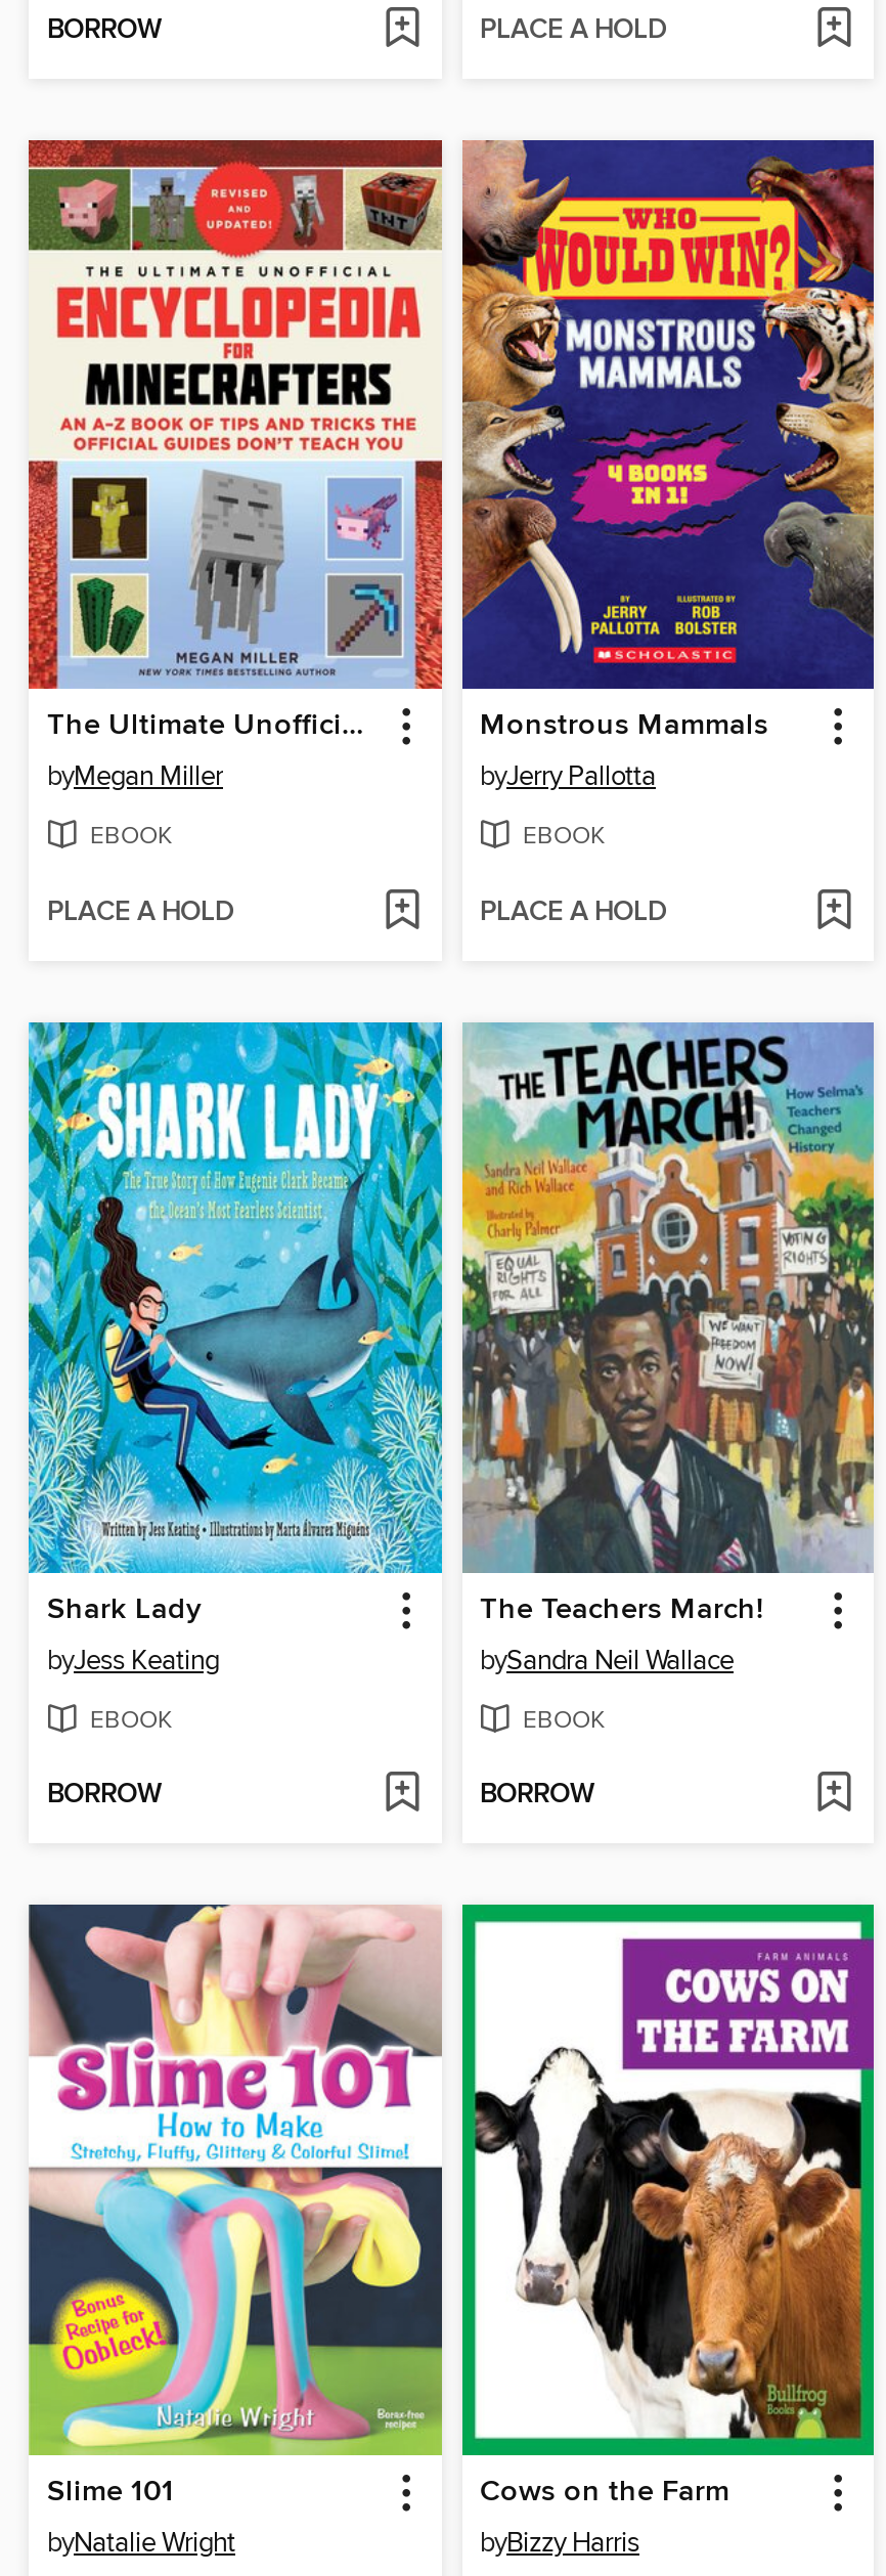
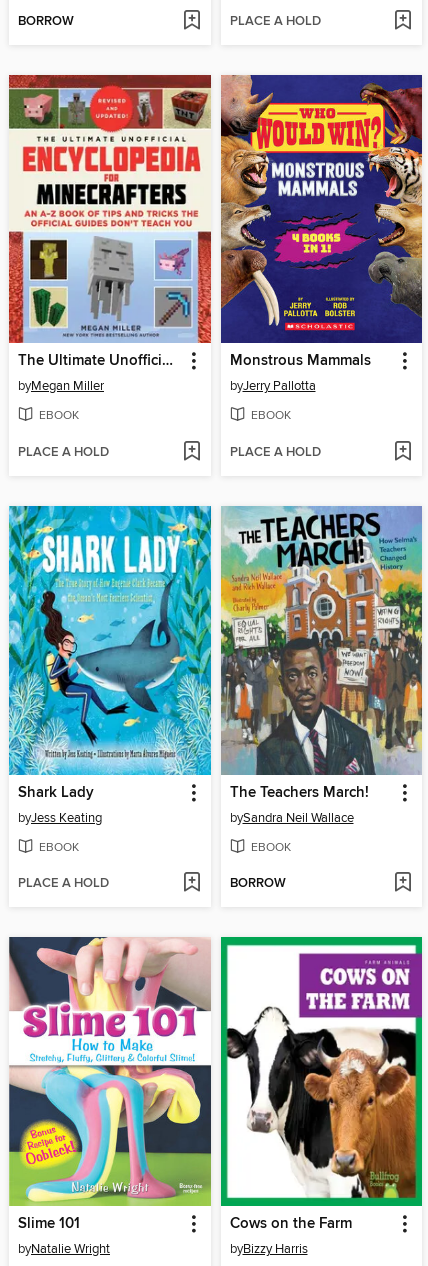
- BORROW
+ PLACE A HOLD
